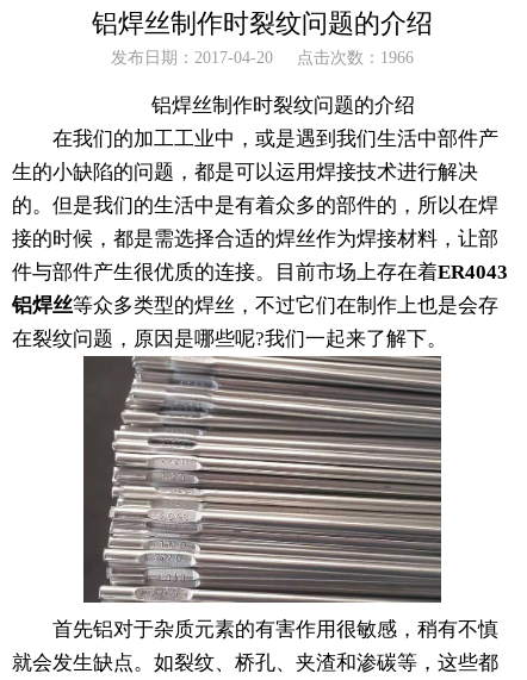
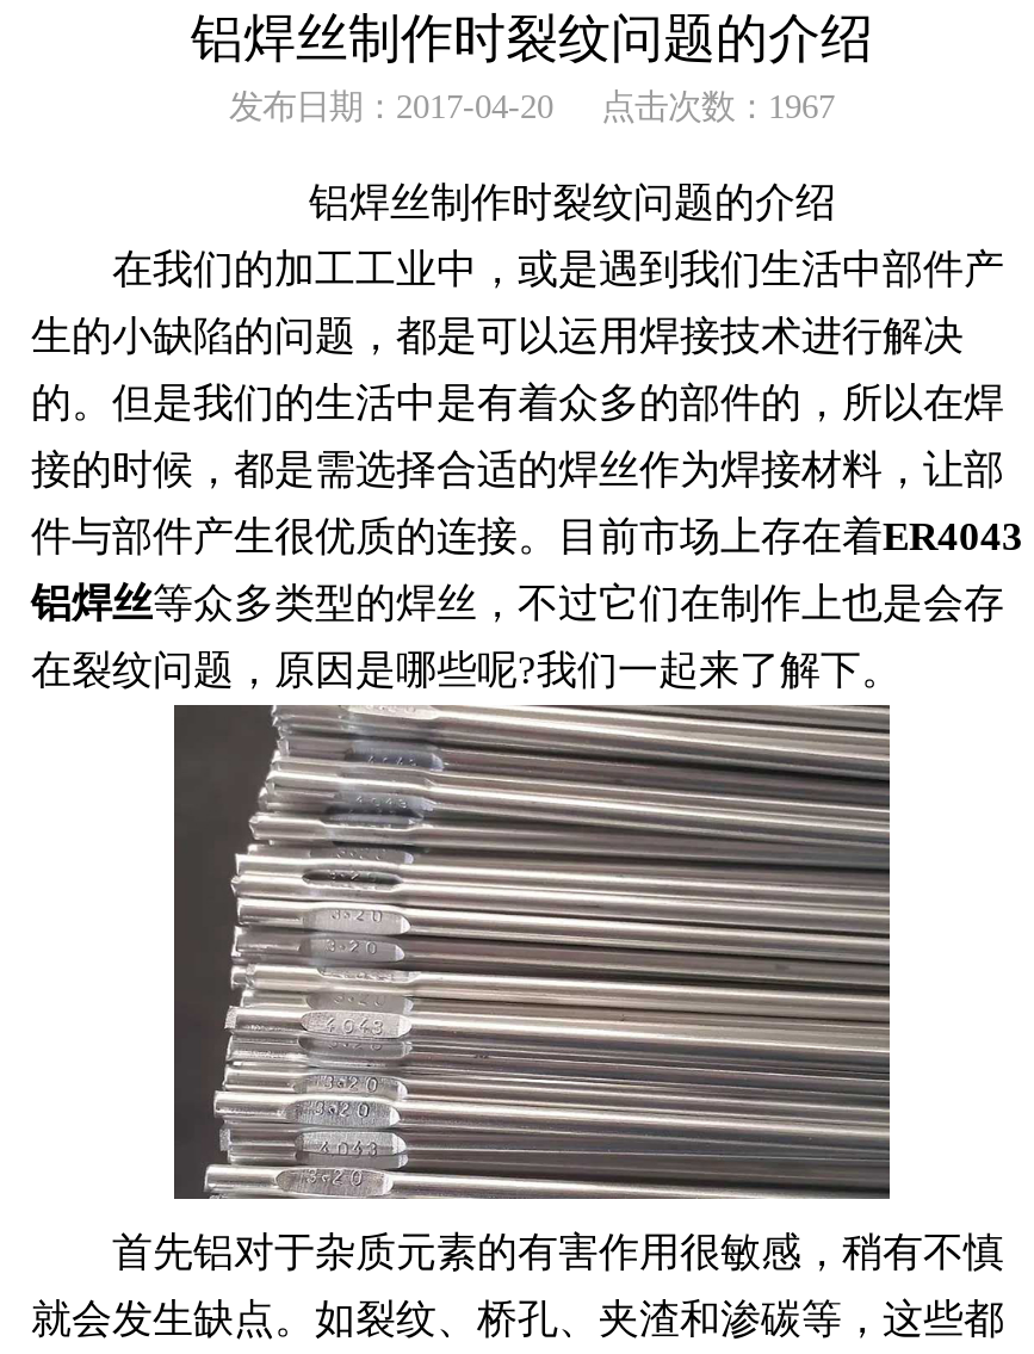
- 发布日期：2017-04-20 点击次数：1966
+ 发布日期：2017-04-20 点击次数：1967
